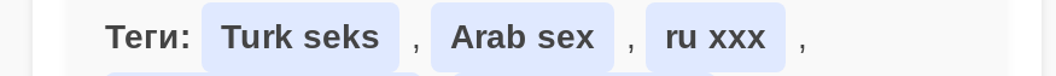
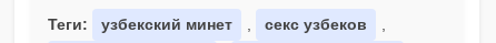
- Turk seks
- , Arab sex
- , ru xxx
+ узбекский минет
+ , секс узбеков
